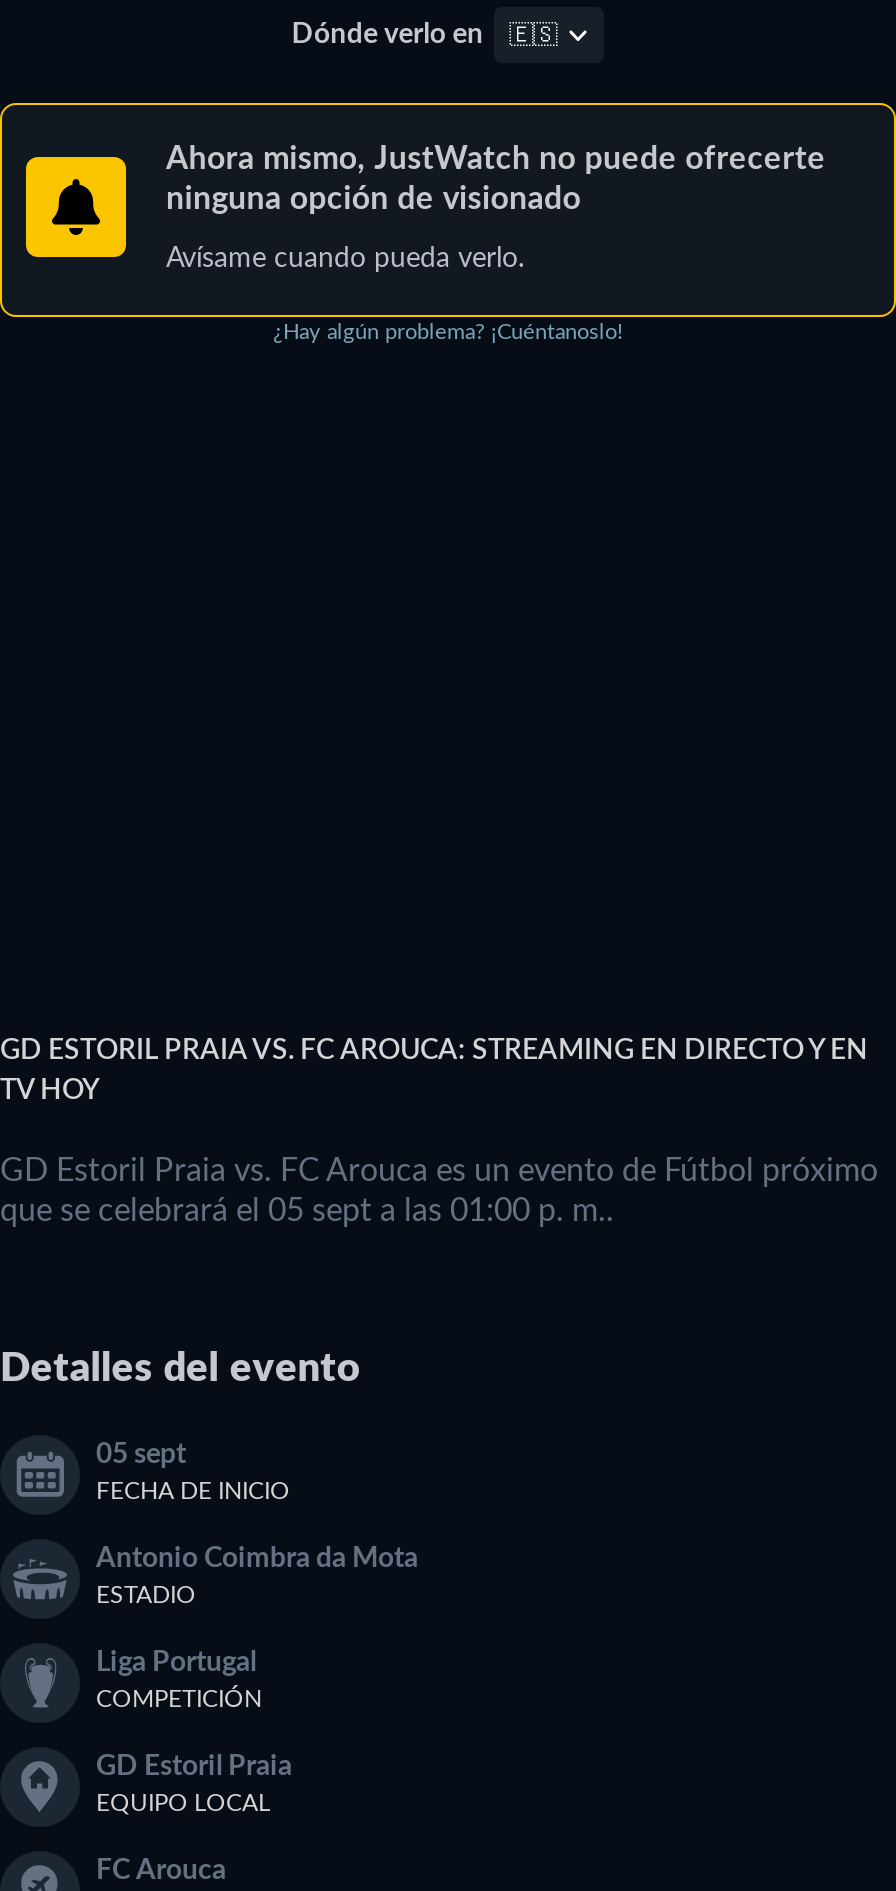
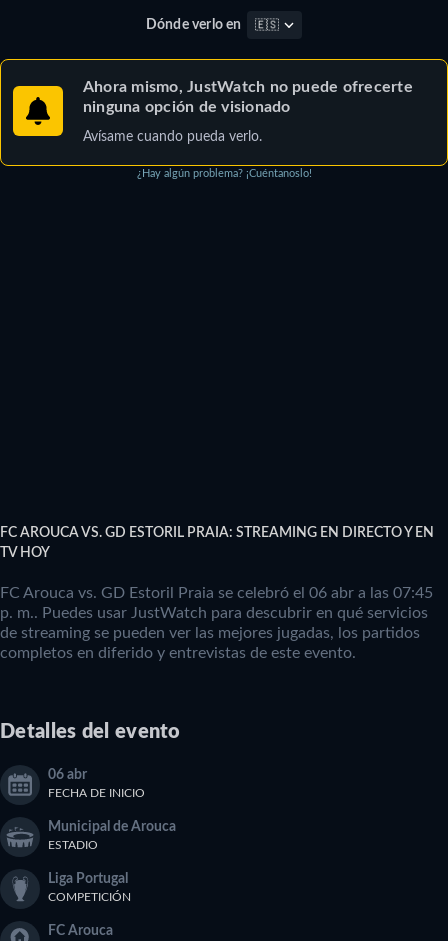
- GD ESTORIL PRAIA VS. FC AROUCA: STREAMING EN DIRECTO Y EN
+ FC AROUCA VS. GD ESTORIL PRAIA: STREAMING EN DIRECTO Y EN

- GD Estoril Praia vs. FC Arouca es un evento de Fútbol próximo
- que se celebrará el 05 sept a las 01:00 p. m..
+ FC Arouca vs. GD Estoril Praia se celebró el 06 abr a las 07:45
+ p. m.. Puedes usar JustWatch para descubrir en qué servicios
+ de streaming se pueden ver las mejores jugadas, los partidos
+ completos en diferido y entrevistas de este evento.

moved down: Detalles del evento

- 05 sept
+ 06 abr

moved down: FECHA DE INICIO

- Antonio Coimbra da Mota
+ Municipal de Arouca

moved down: ESTADIO | Liga Portugal | COMPETICIÓN

- GD Estoril Praia
- EQUIPO LOCAL
